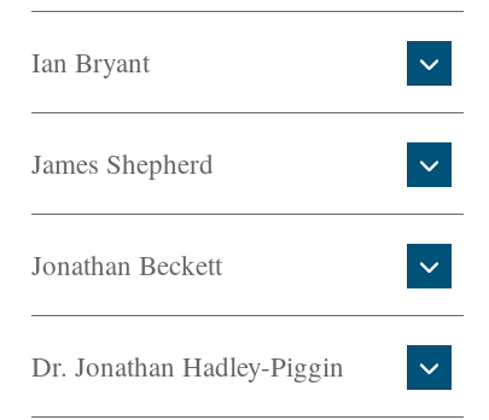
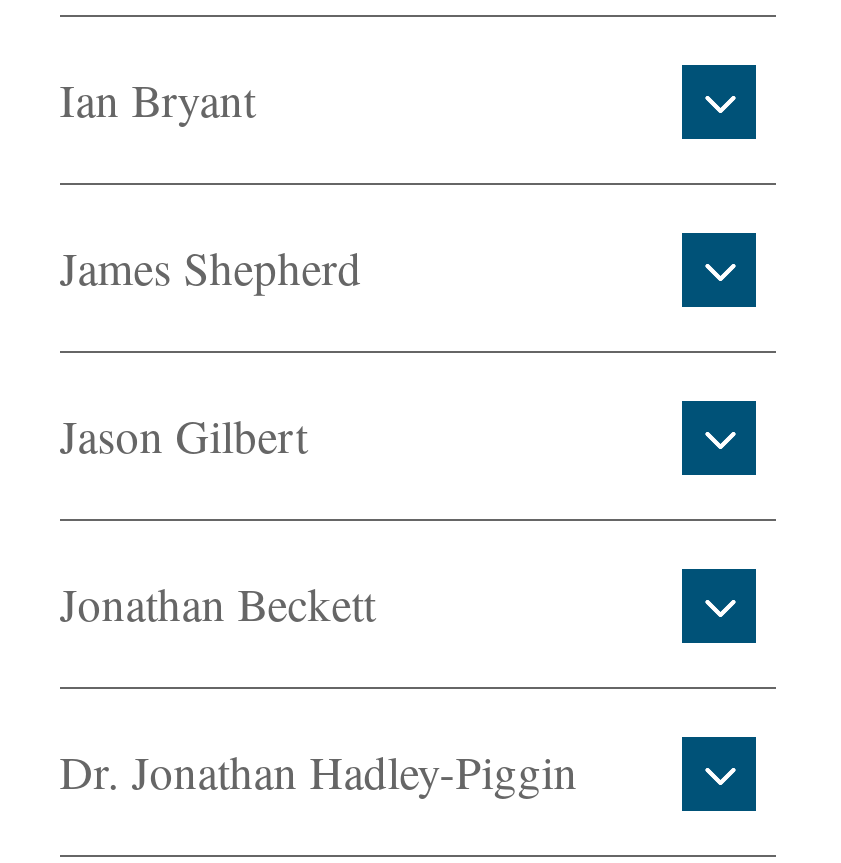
+ Jason Gilbert
